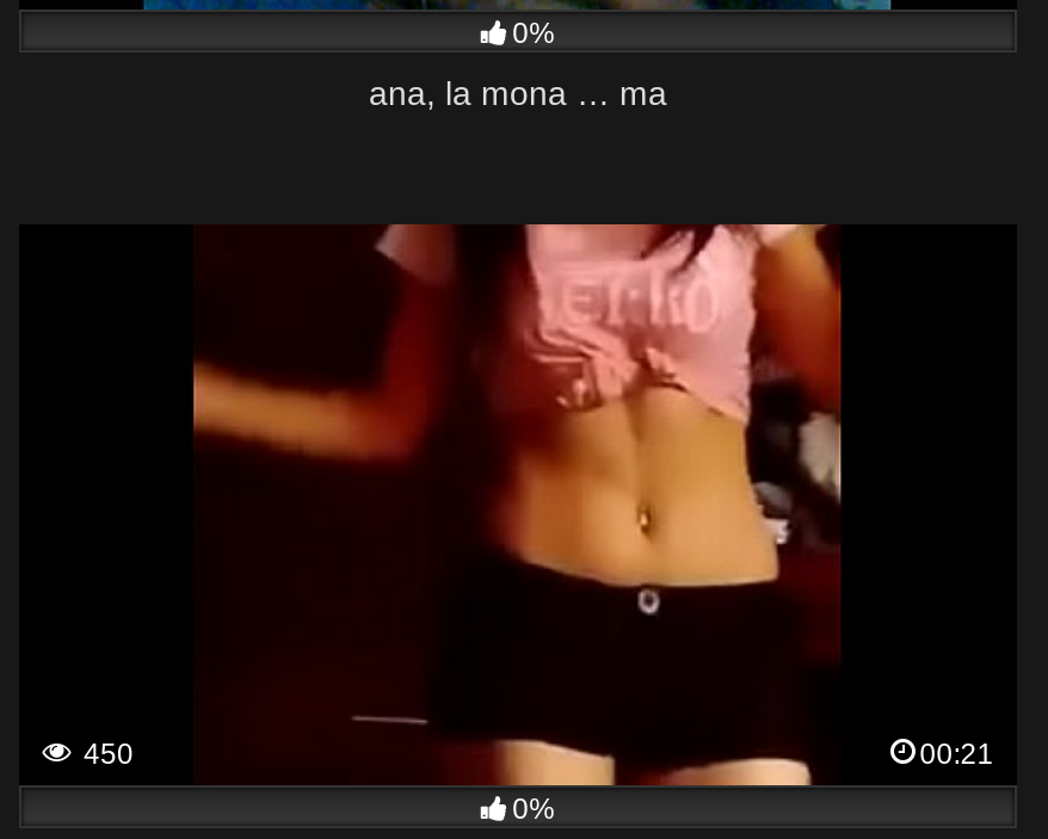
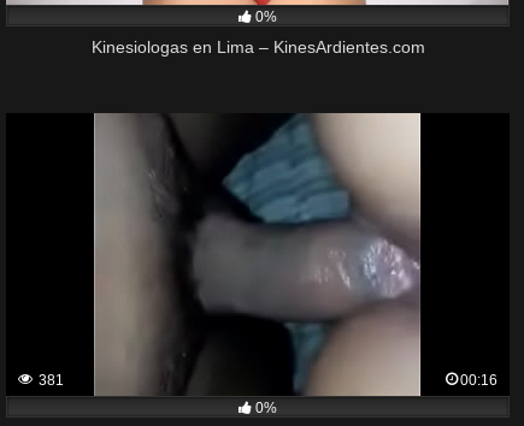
- ana, la mona … ma
+ Kinesiologas en Lima – KinesArdientes.com

- [image]
- 450
- 00:21
+ [image]
+ 381
+ 00:16
